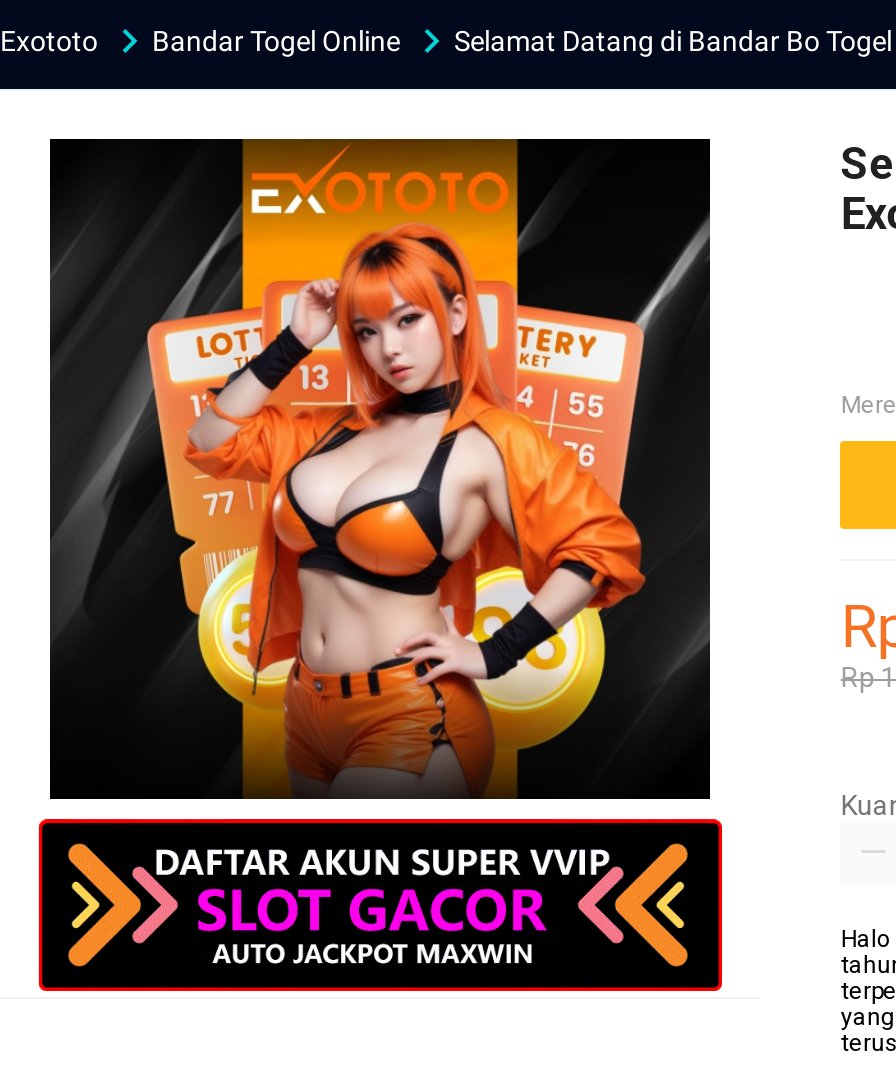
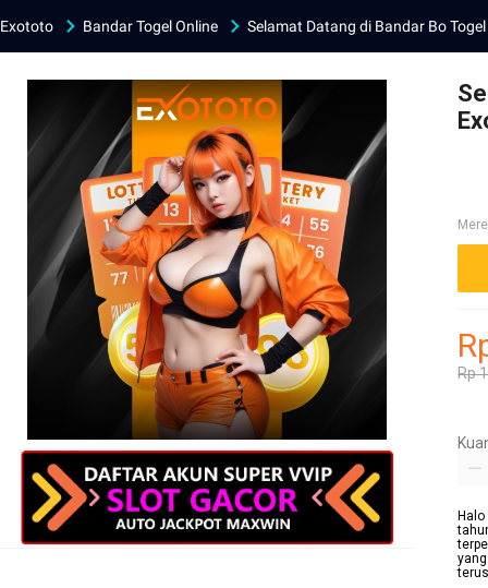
- [image]
+ [image]

- [image]
+ [image]
